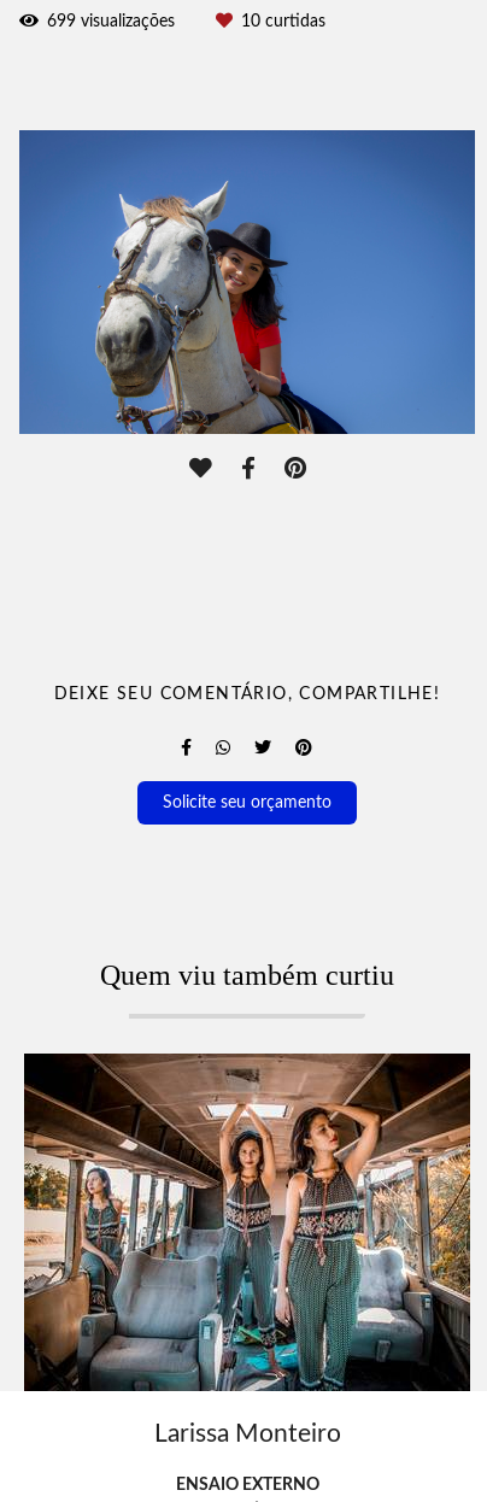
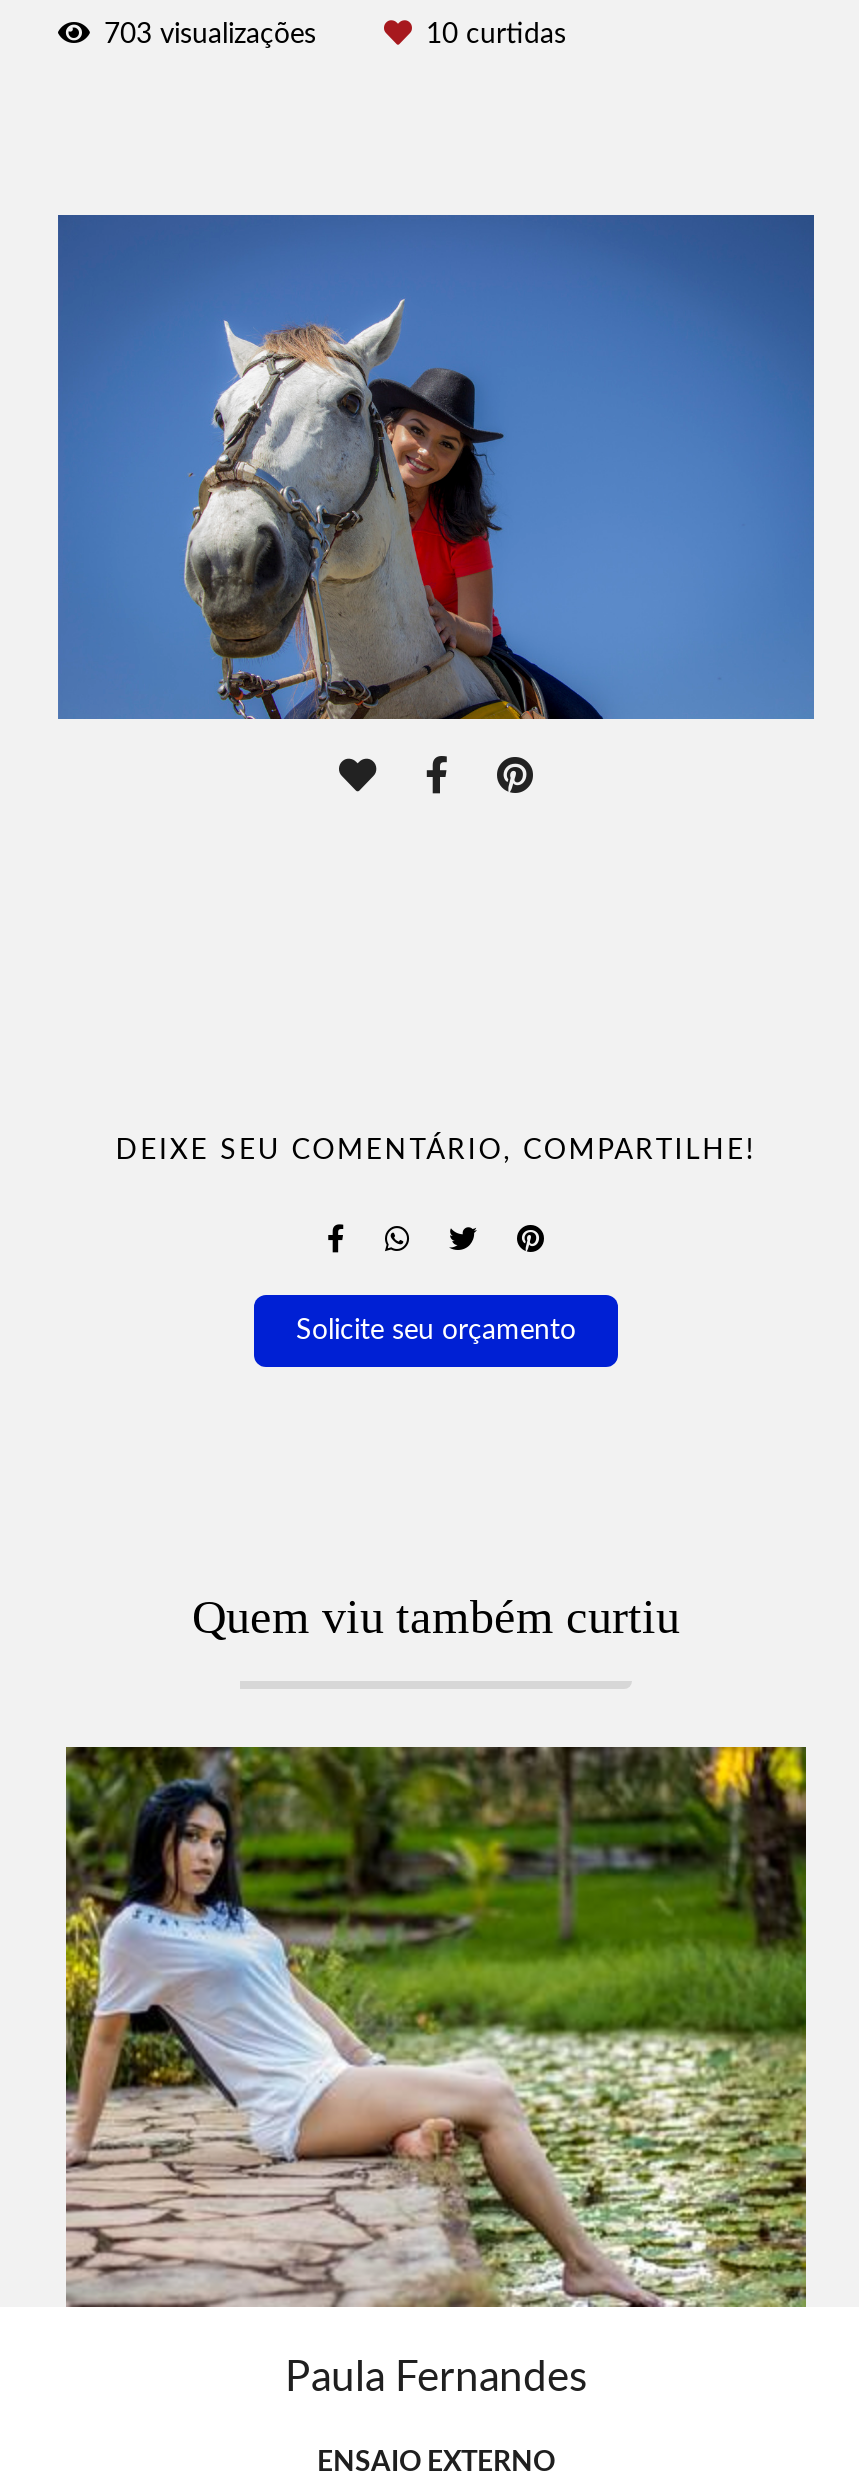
- 699 visualizações
+ 703 visualizações

- [image]
- Larissa Monteiro
+ [image]
+ Paula Fernandes
